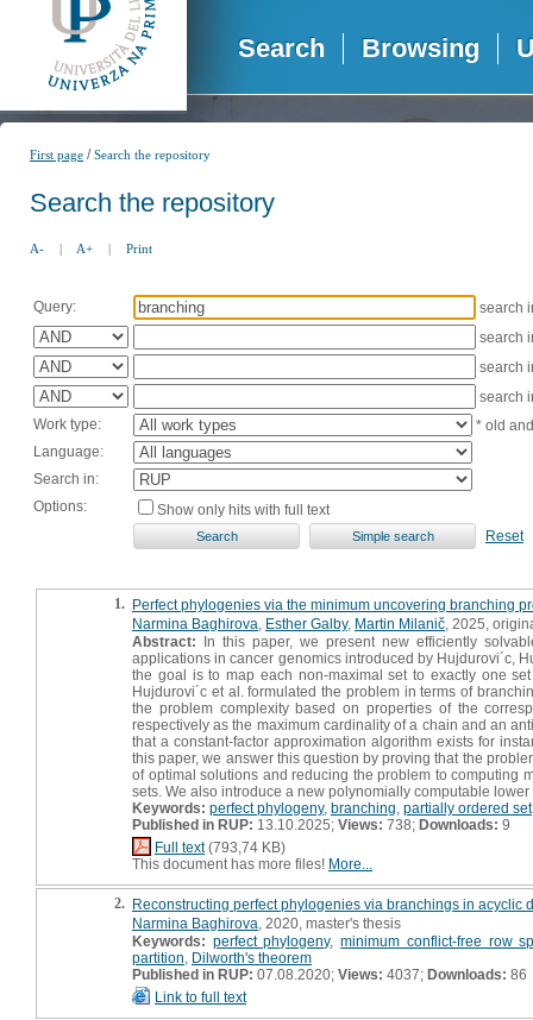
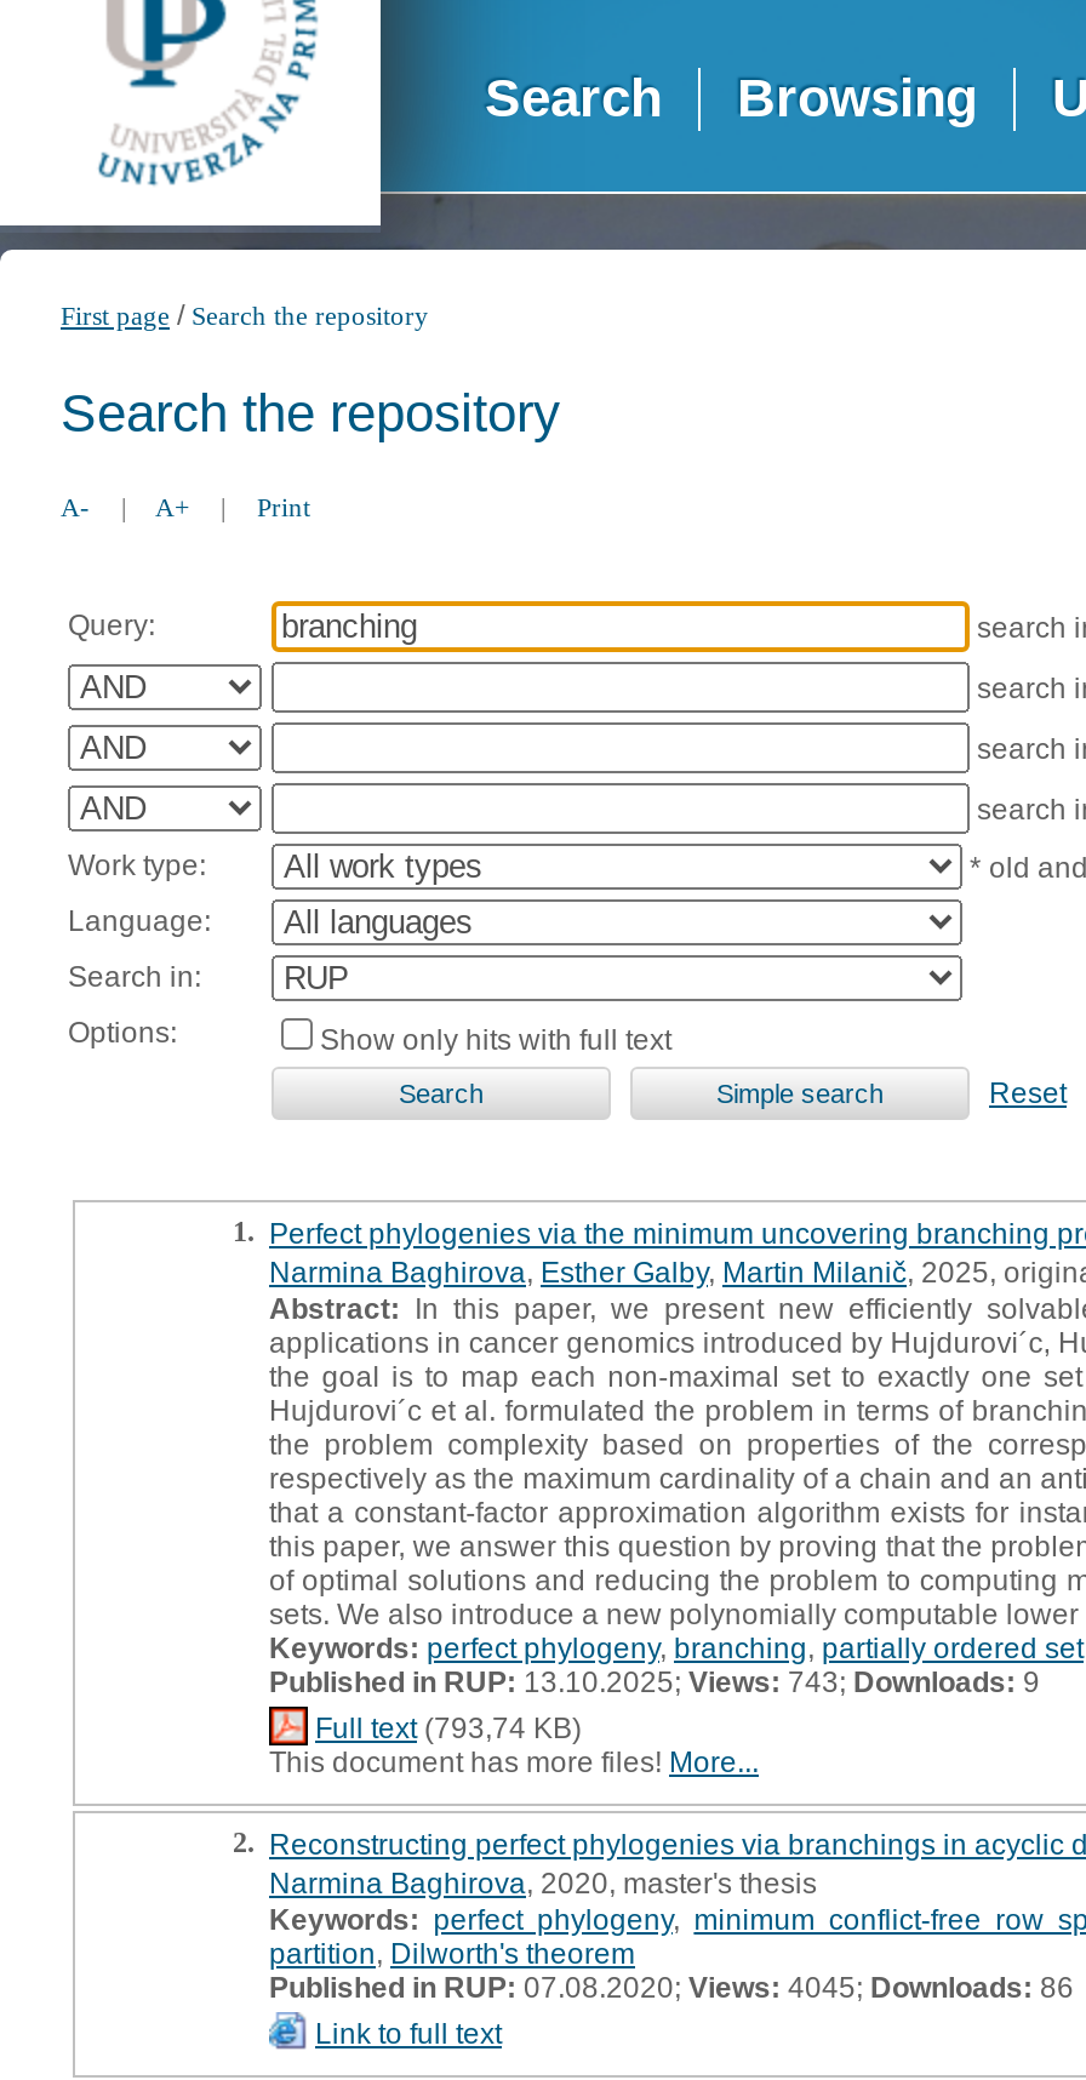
- Published in RUP:13.10.2025;Views:738;Downloads:9
+ Published in RUP:13.10.2025;Views:743;Downloads:9

- Published in RUP:07.08.2020; Views: 4037; Downloads: 86
+ Published in RUP:07.08.2020; Views: 4045; Downloads: 86
